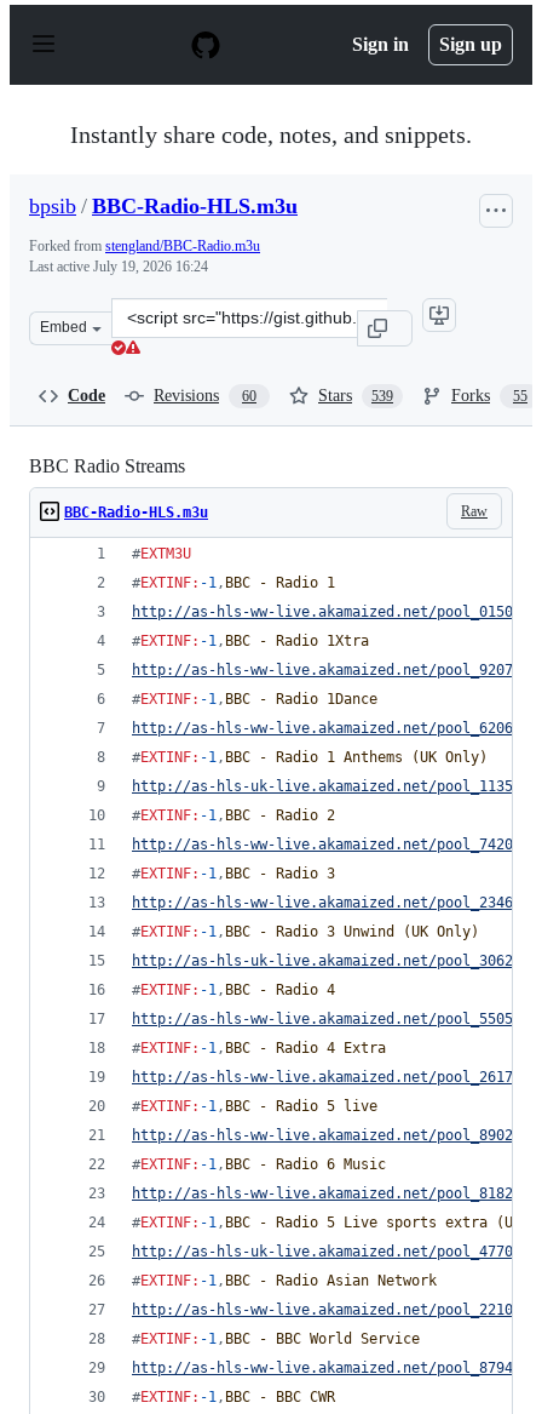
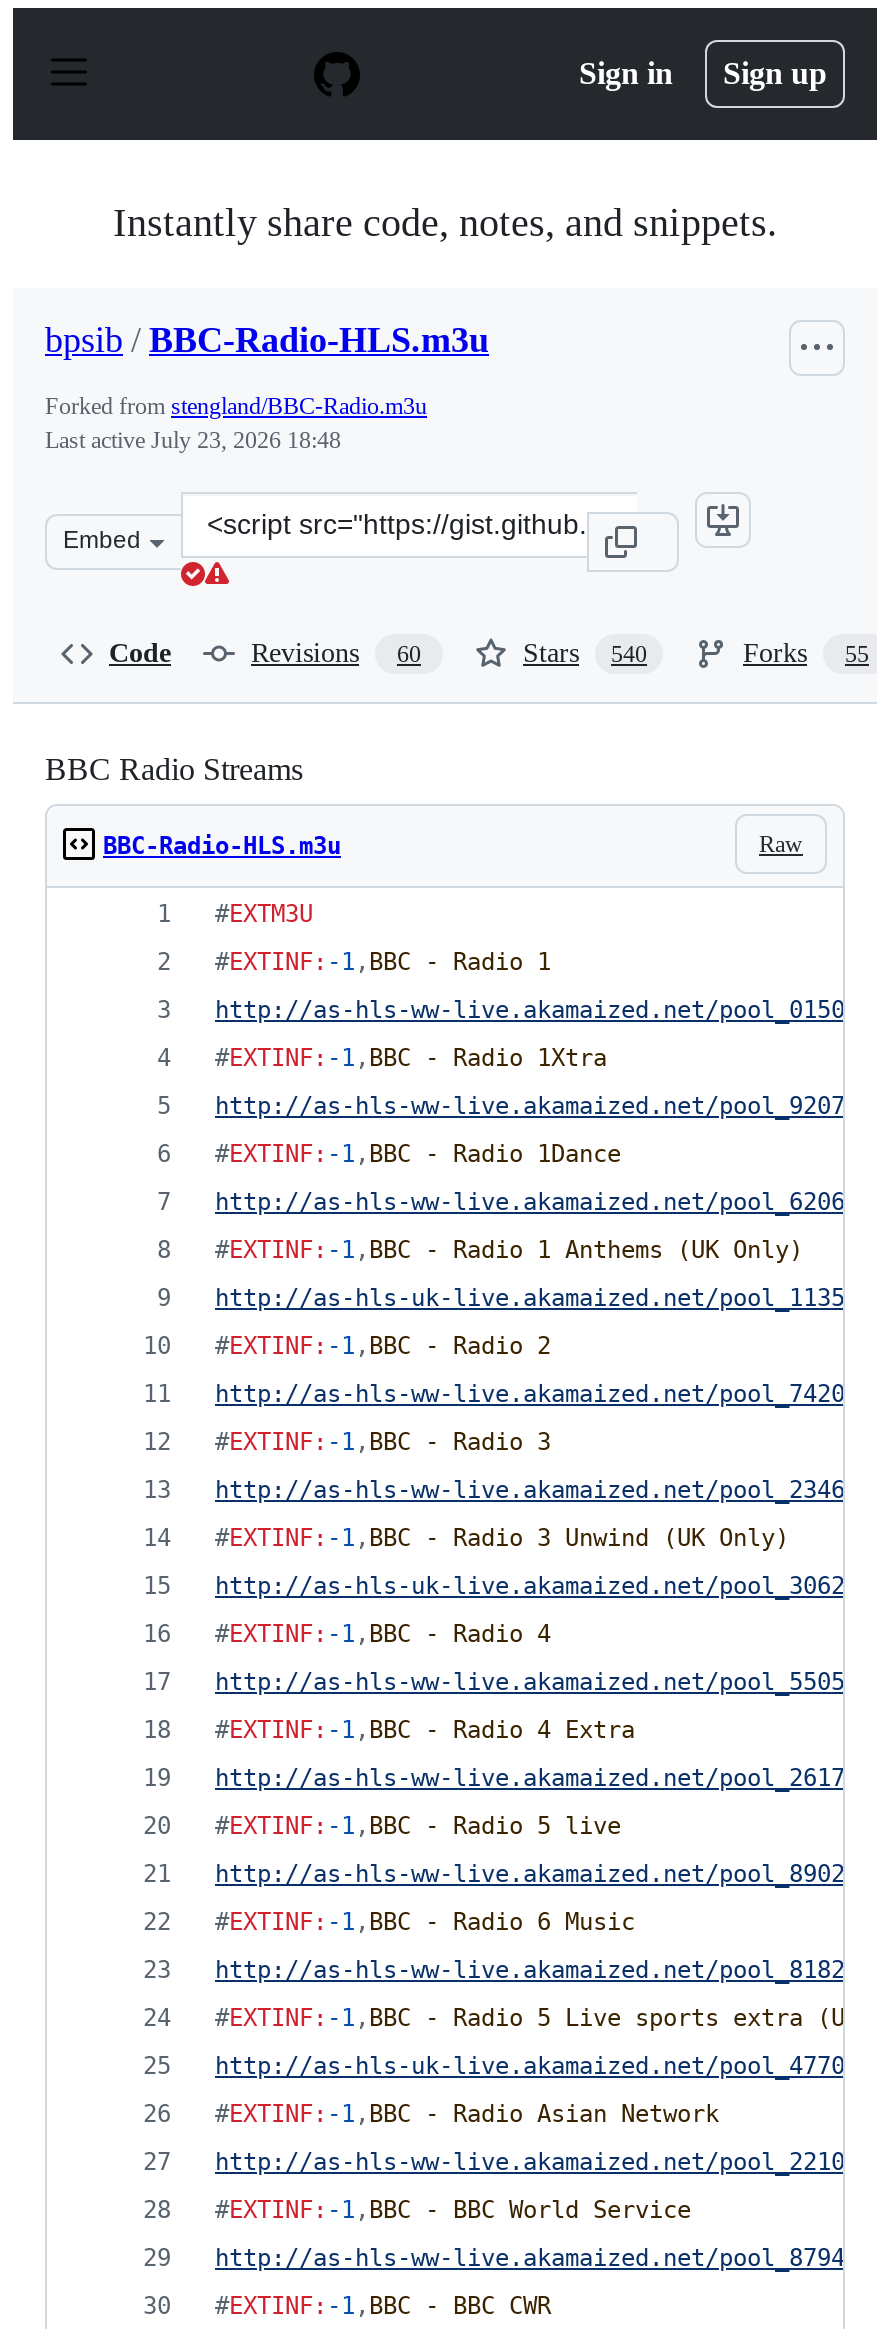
- Last active July 19, 2026 16:24
+ Last active July 23, 2026 18:48

- Stars 539
+ Stars 540
